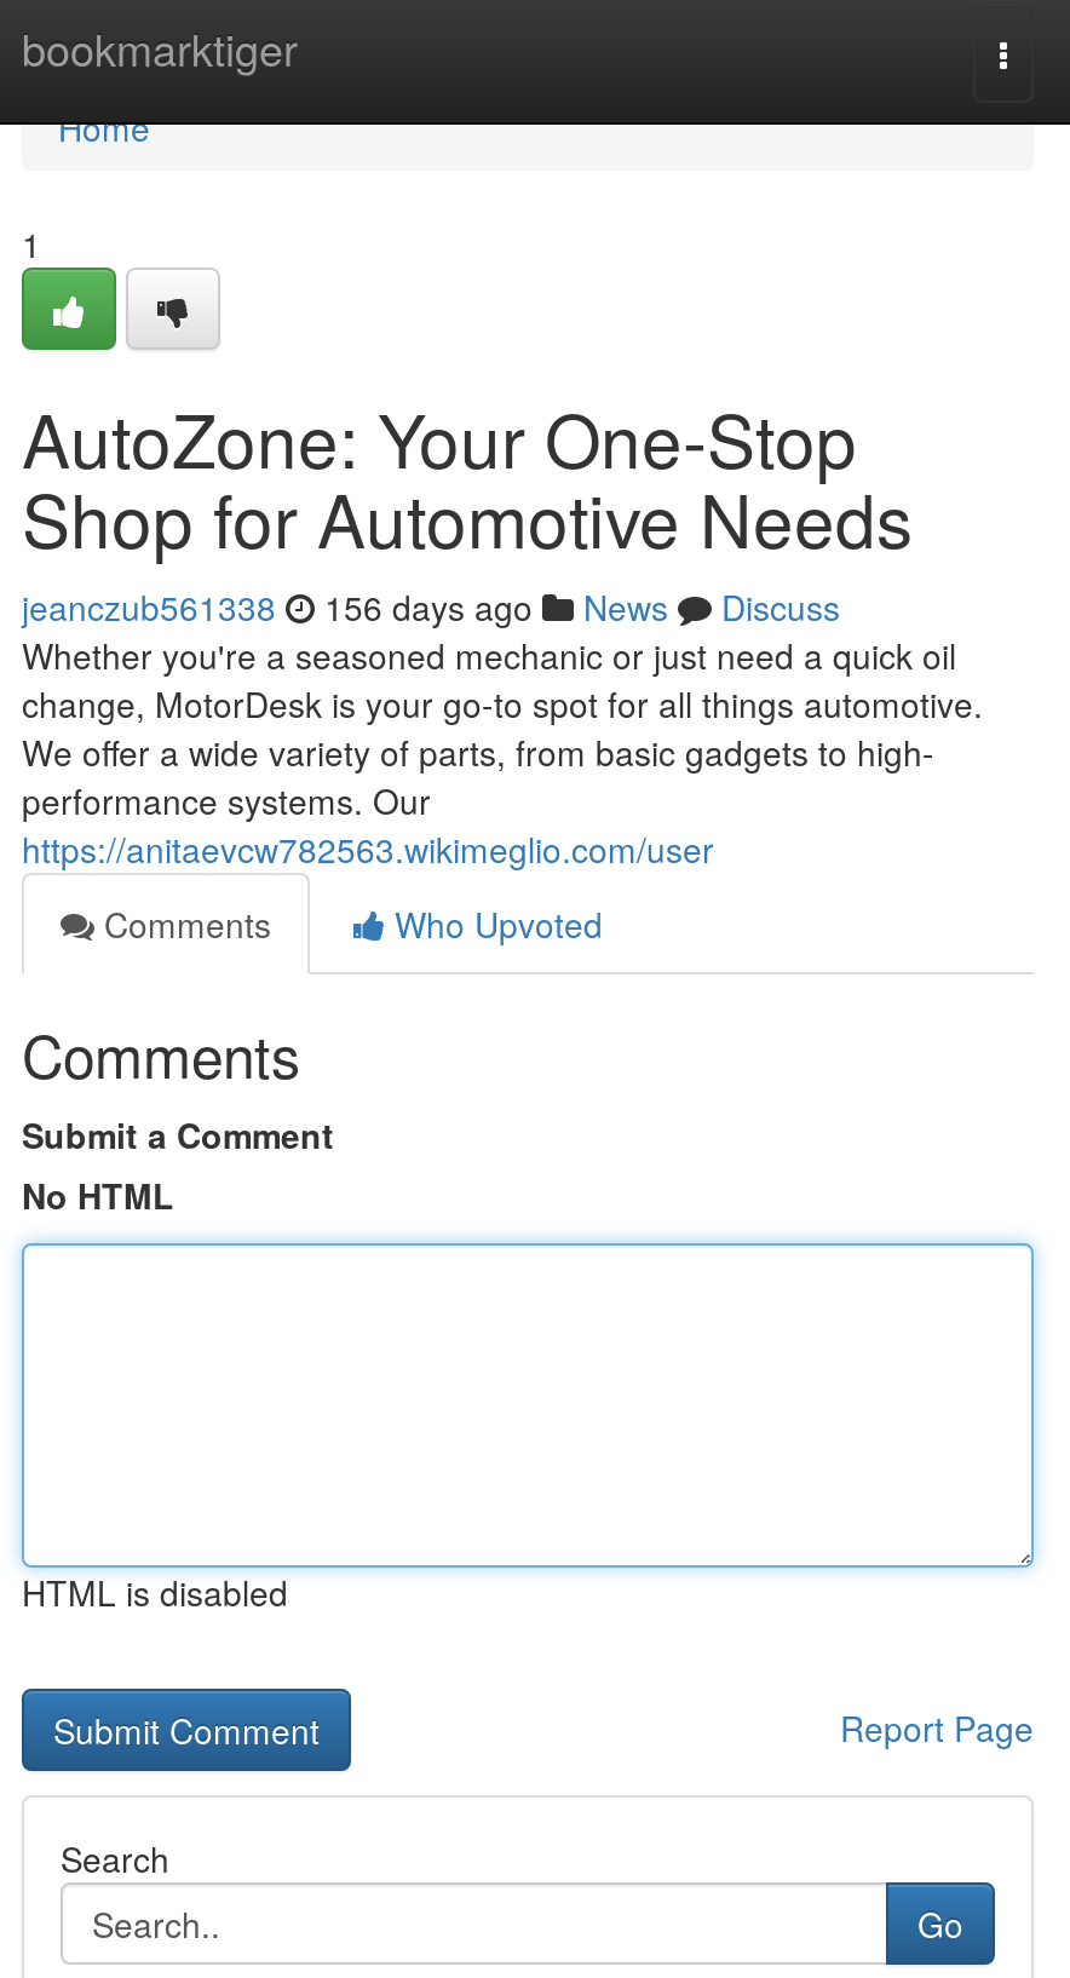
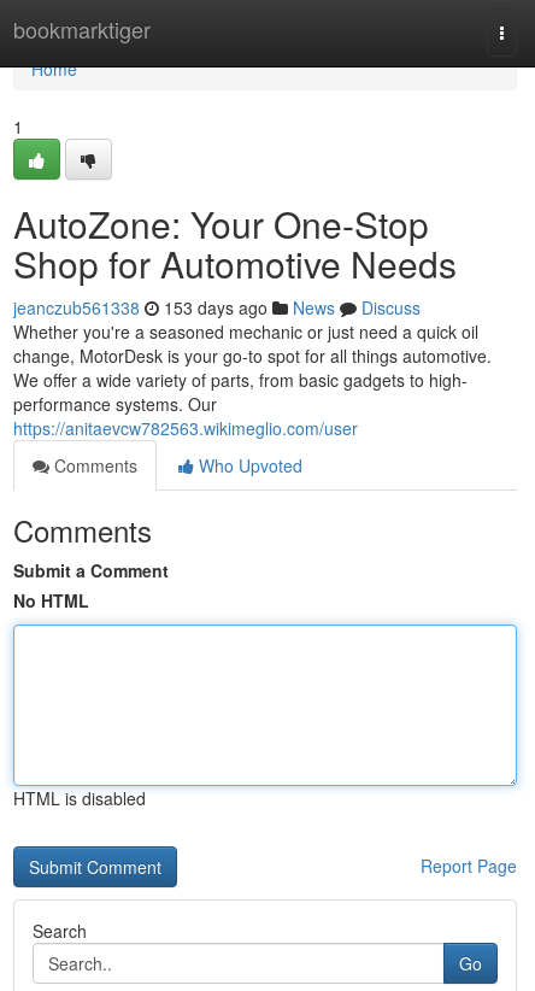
- jeanczub561338 156 days ago News Discuss
+ jeanczub561338 153 days ago News Discuss
